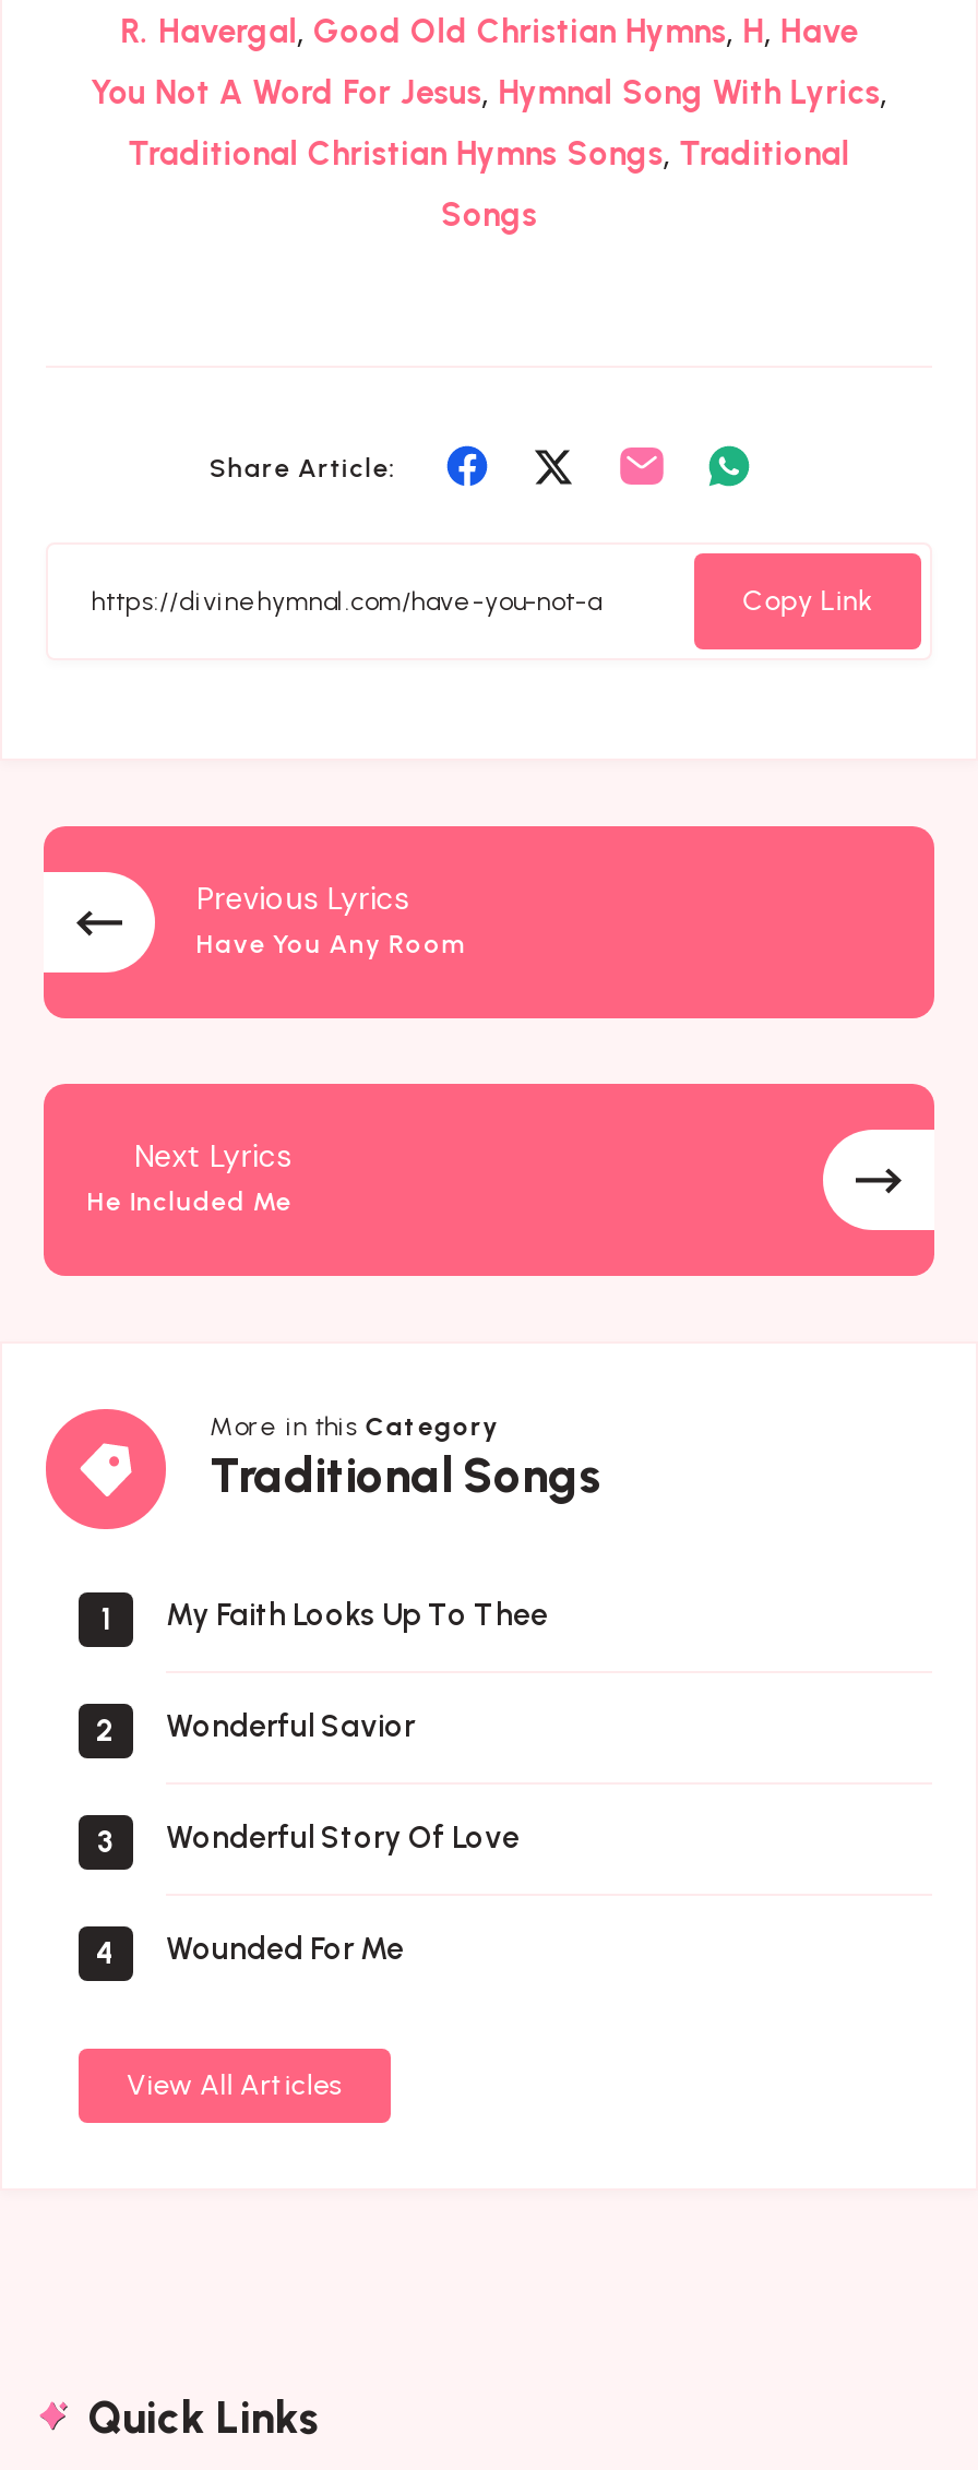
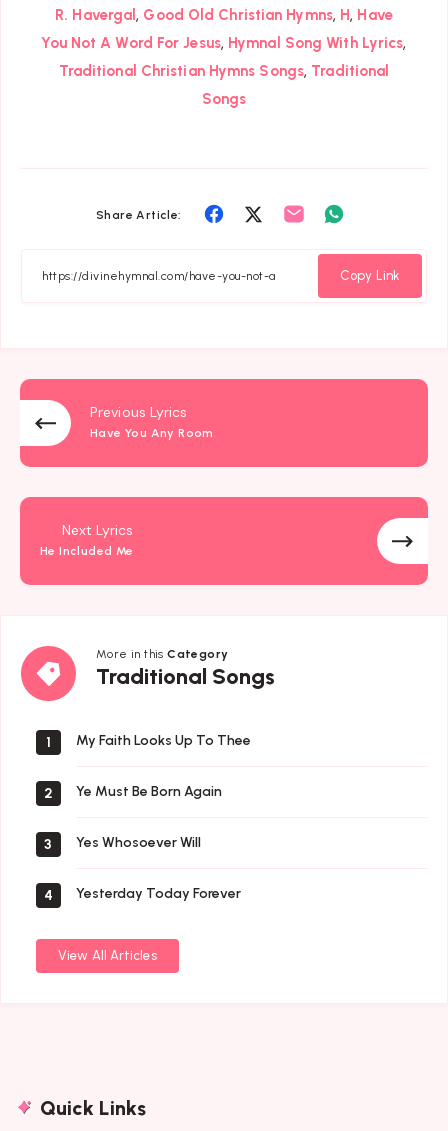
- Wonderful Savior
+ Ye Must Be Born Again

- Wonderful Story Of Love
+ Yes Whosoever Will

- Wounded For Me
+ Yesterday Today Forever
